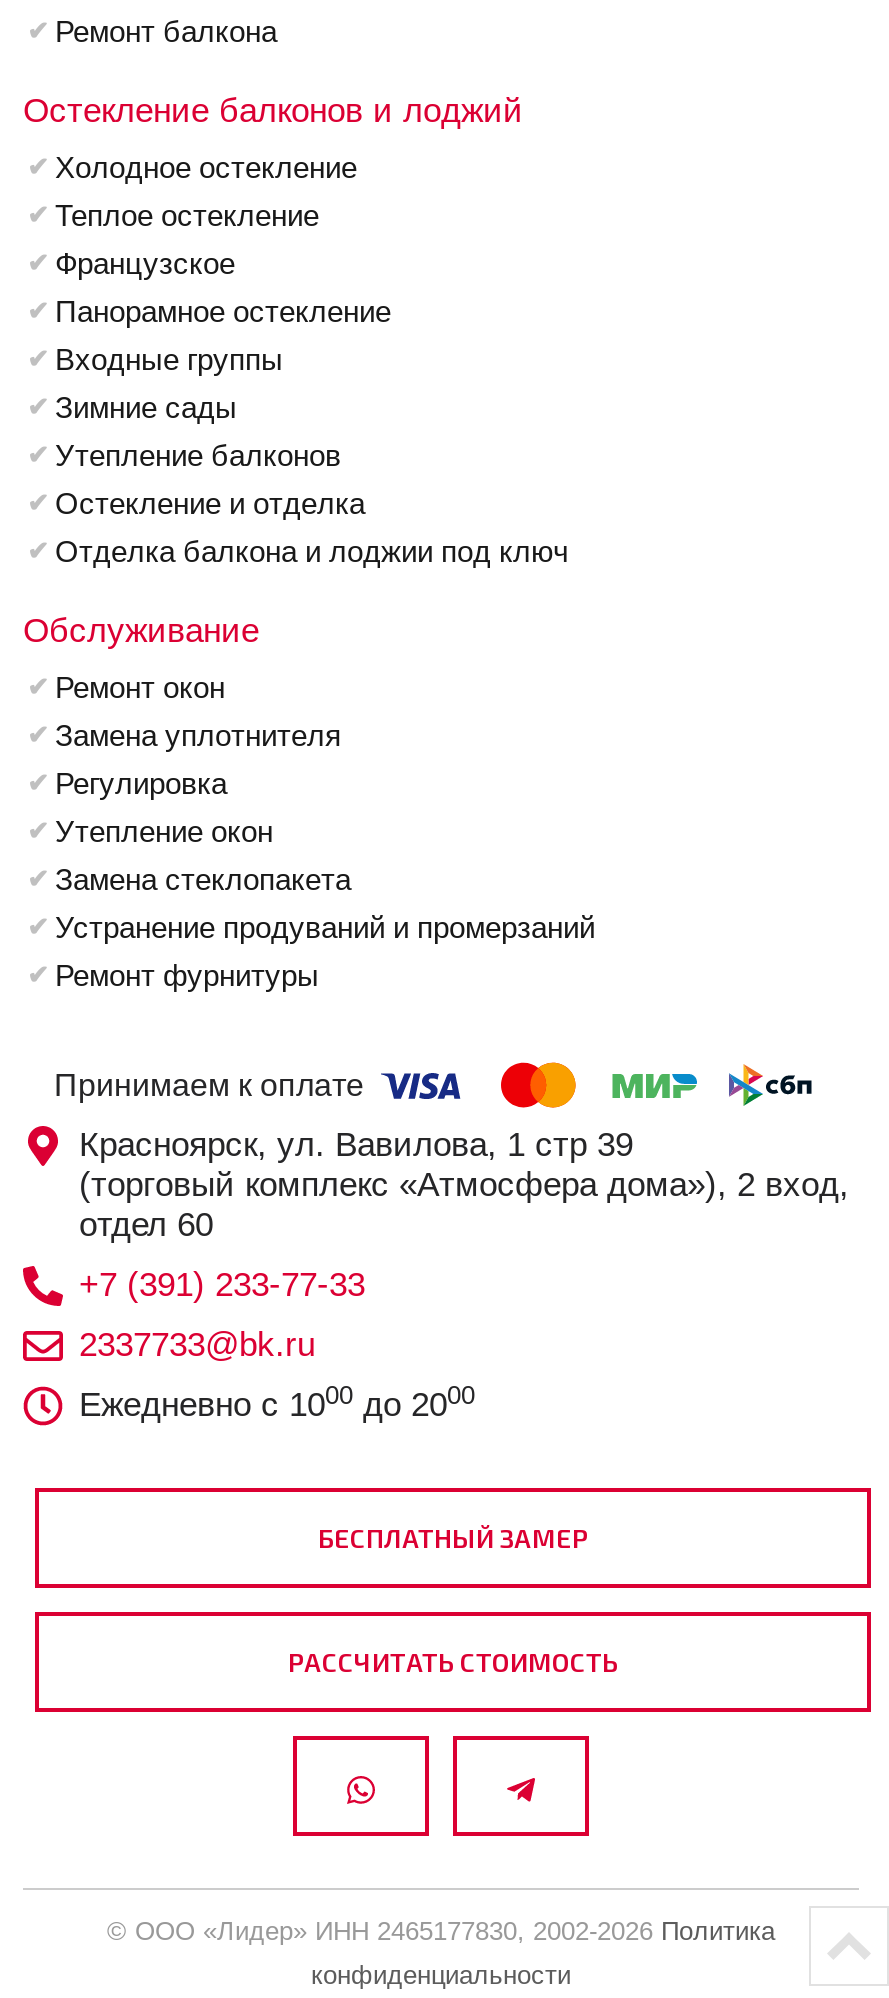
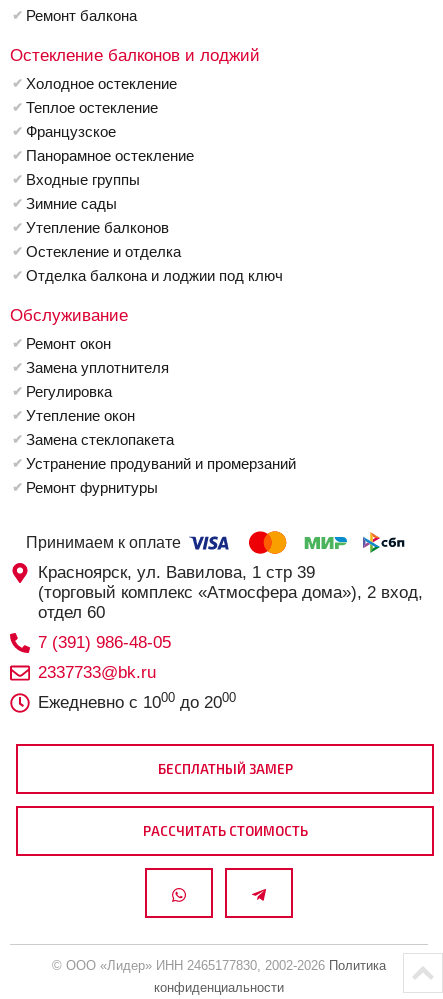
- +7 (391) 233-77-33
+ 7 (391) 986-48-05
